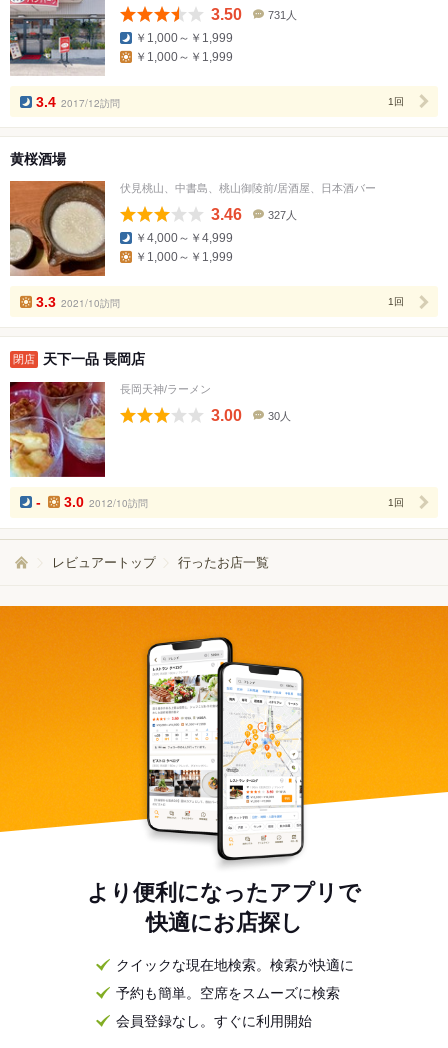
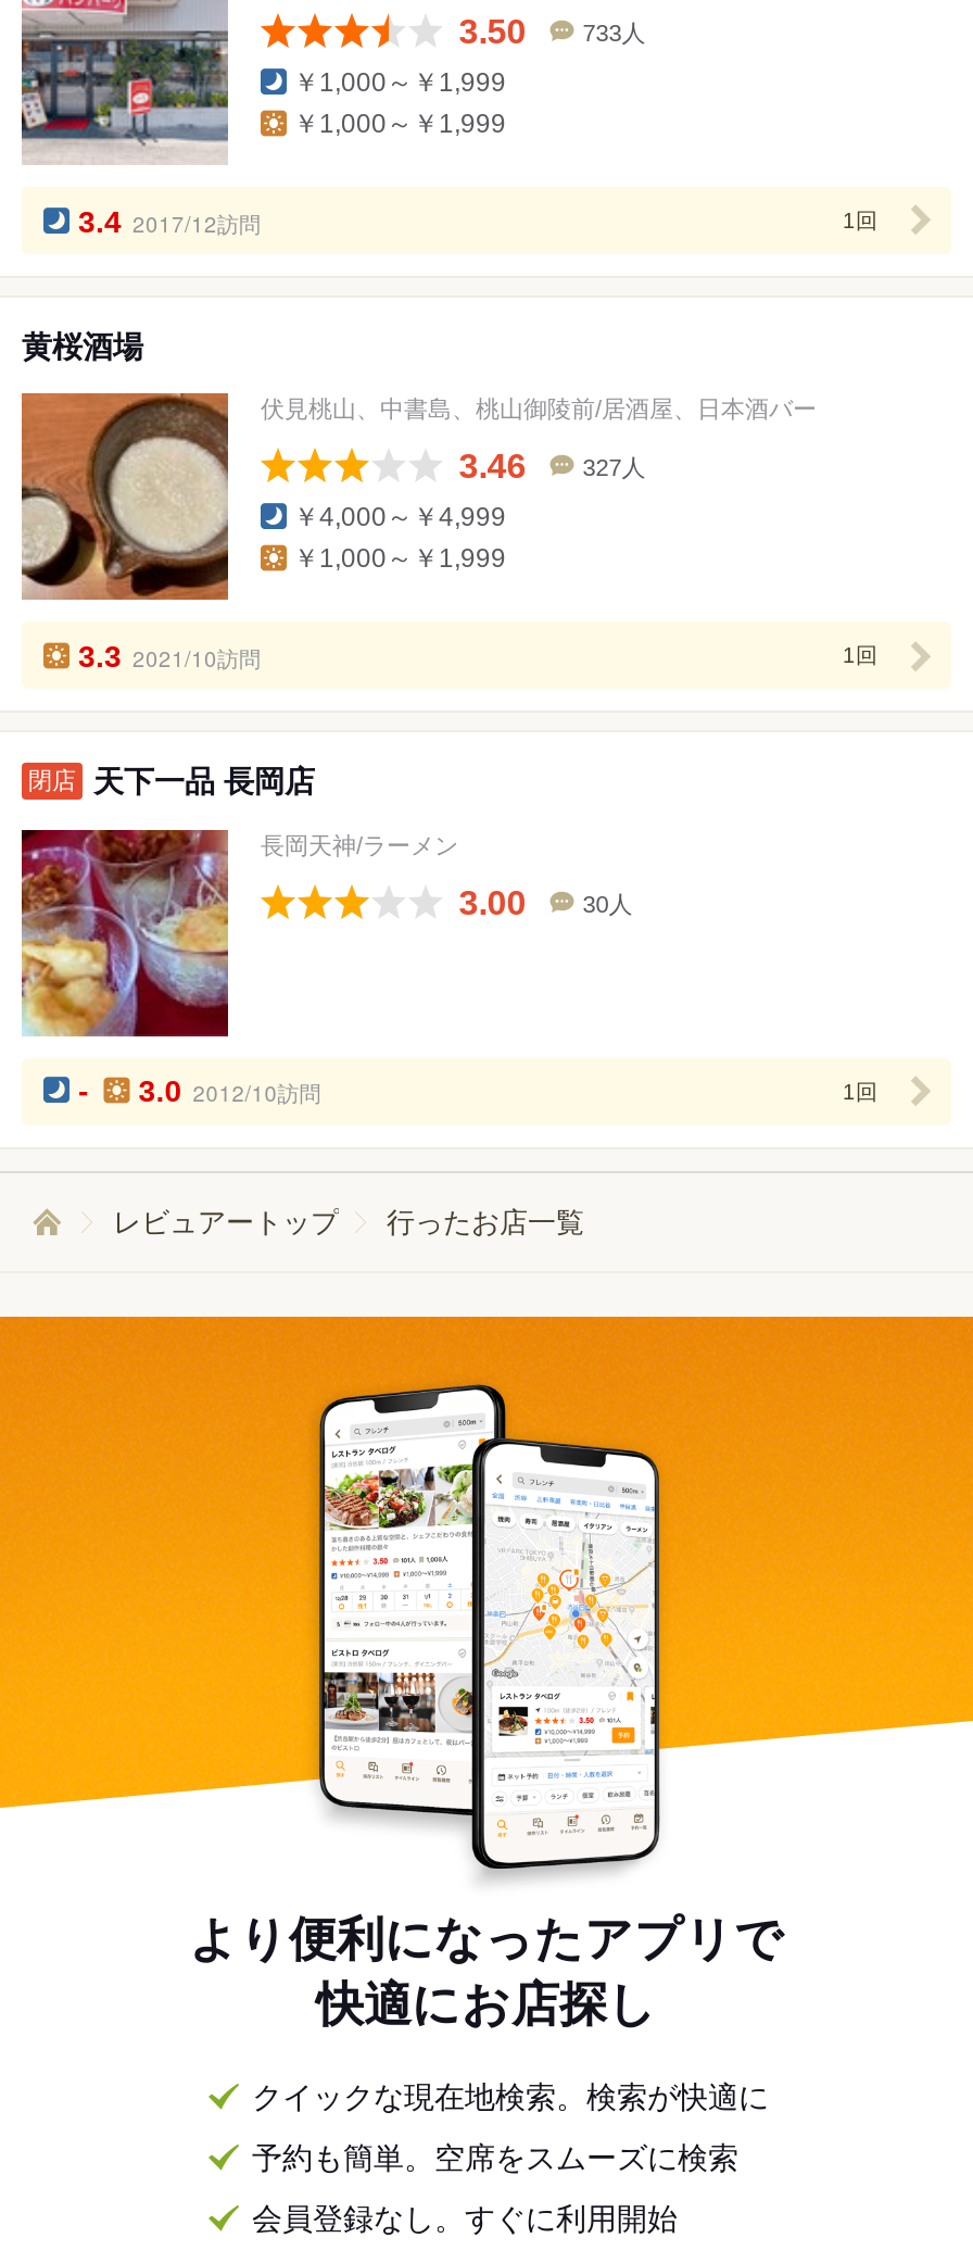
- 731人
+ 733人
